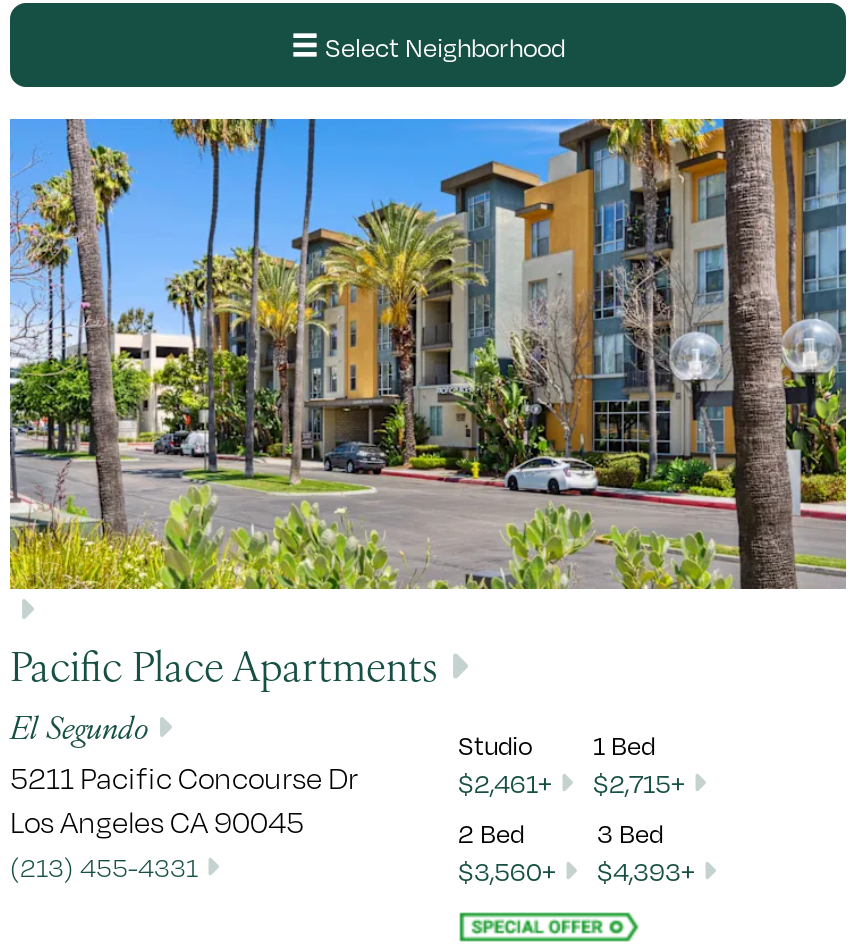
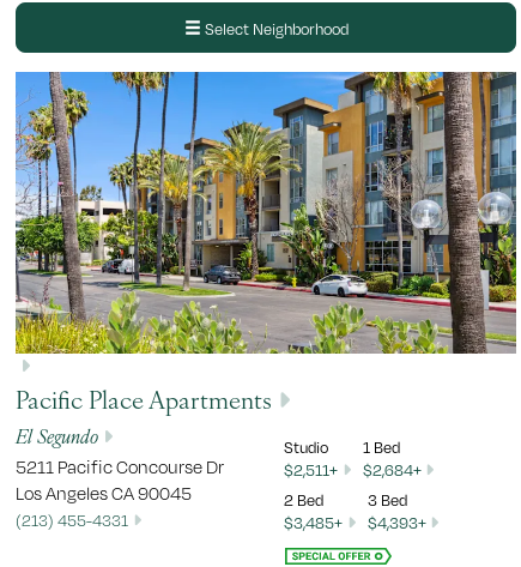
- $2,461+
+ $2,511+

- $2,715+
+ $2,684+

- $3,560+ $4,393+
+ $3,485+ $4,393+
